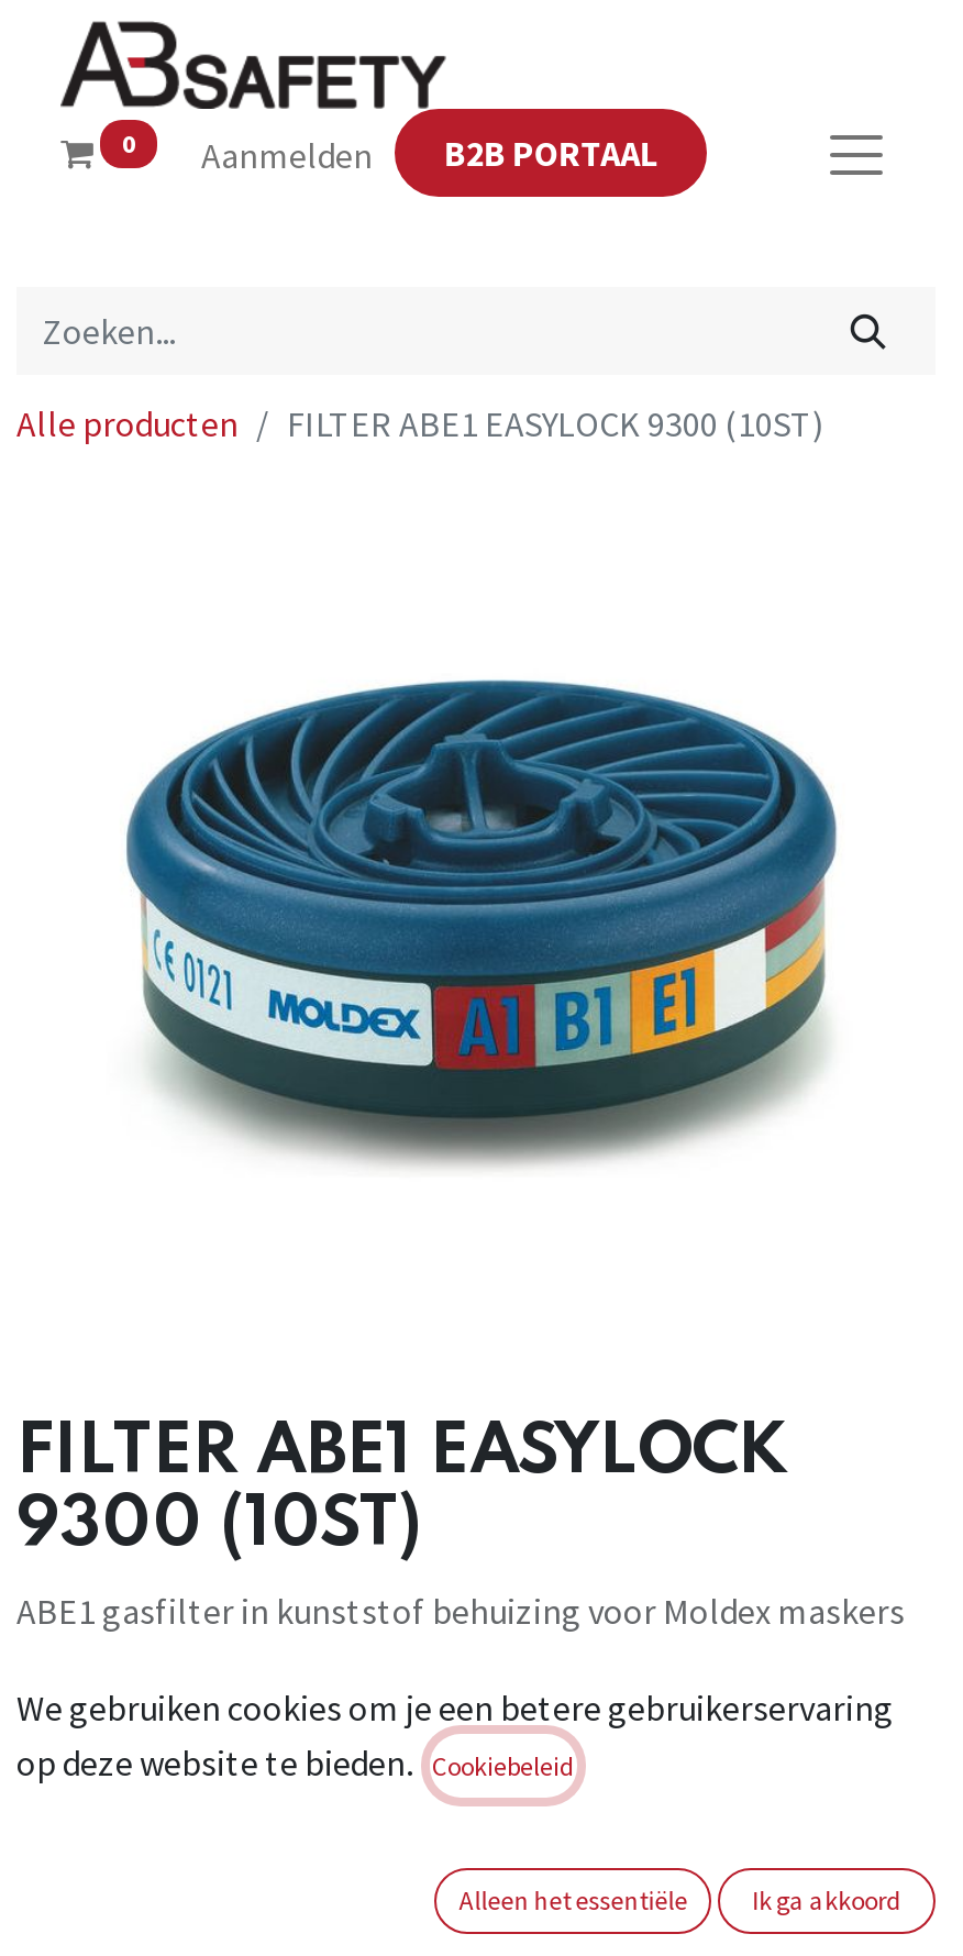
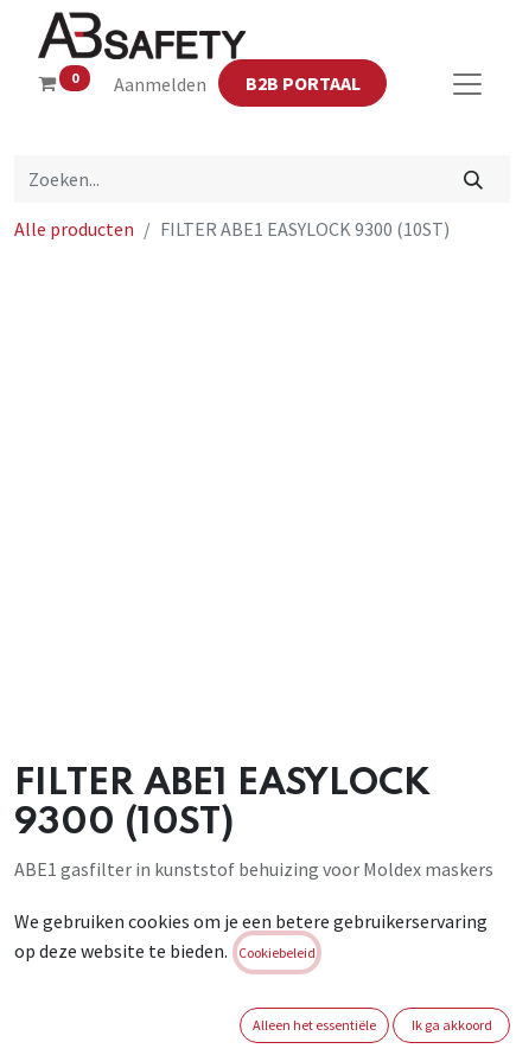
- [image]
